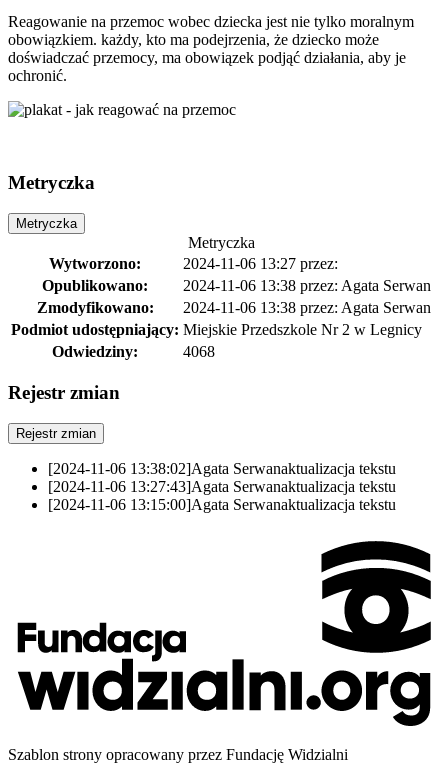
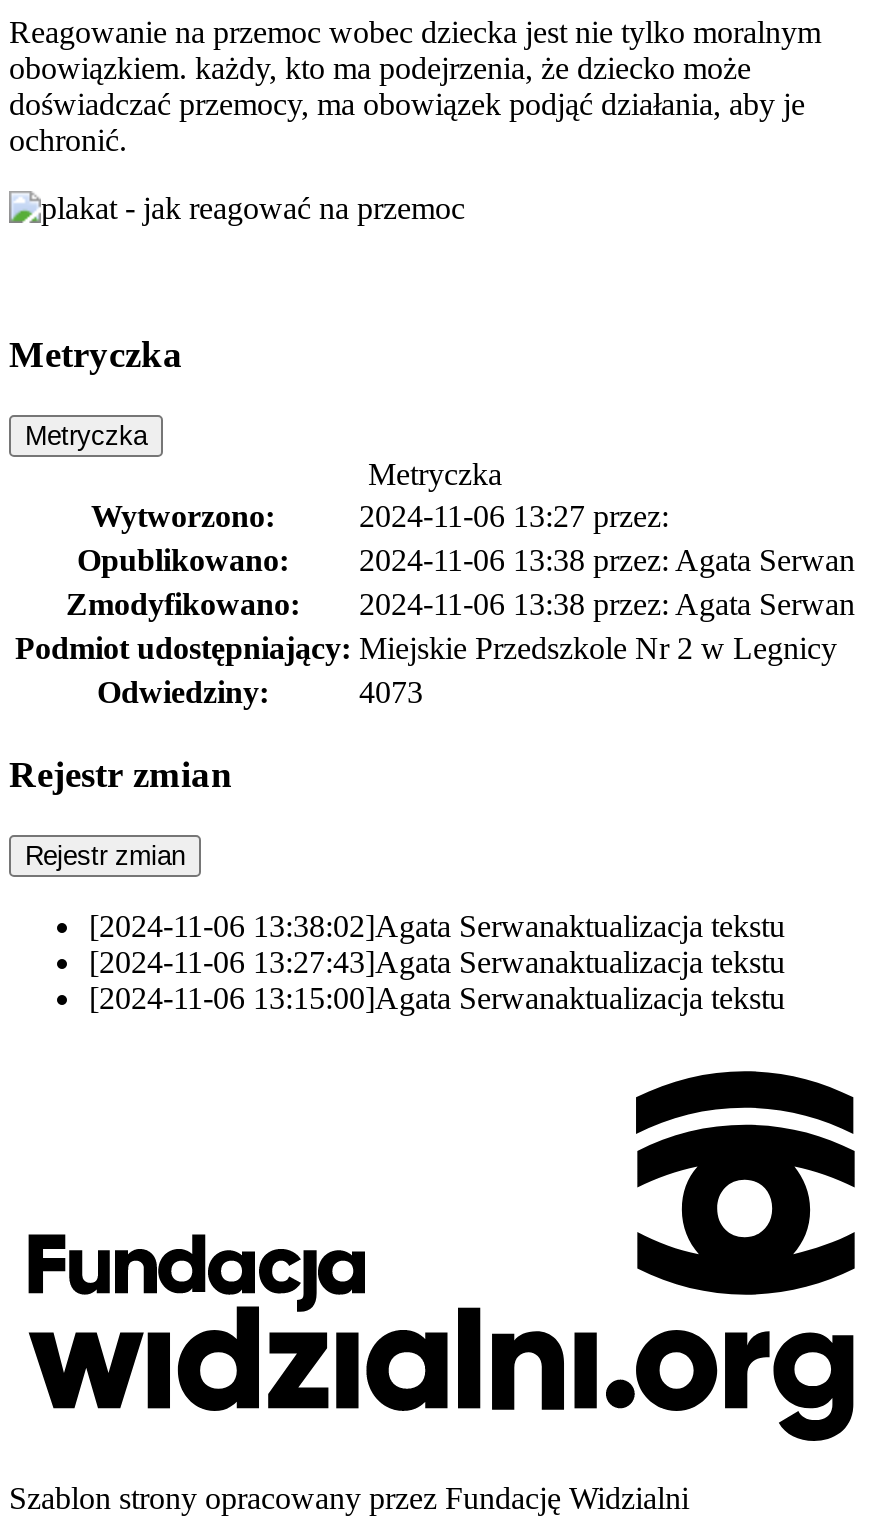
- 4068
+ 4073
